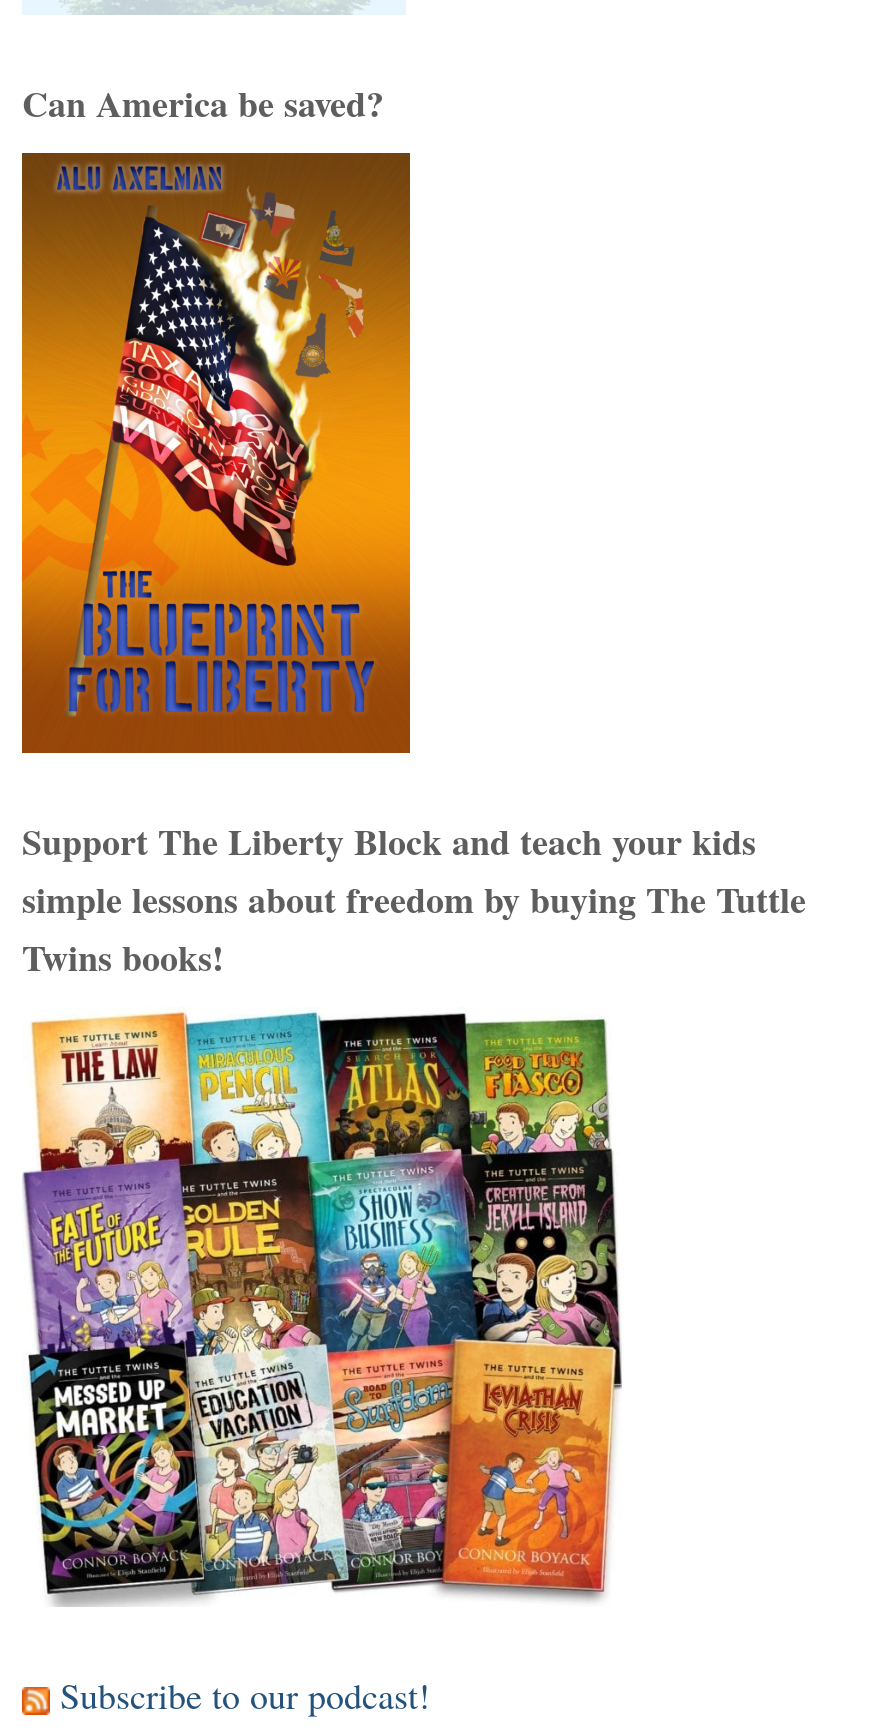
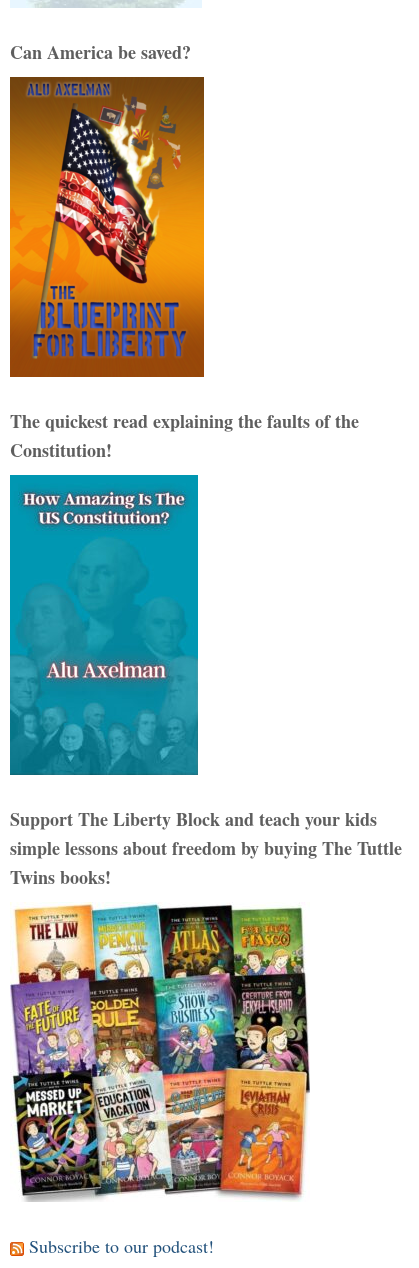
+ [image]

+ The quickest read explaining the faults of the
+ Constitution!
